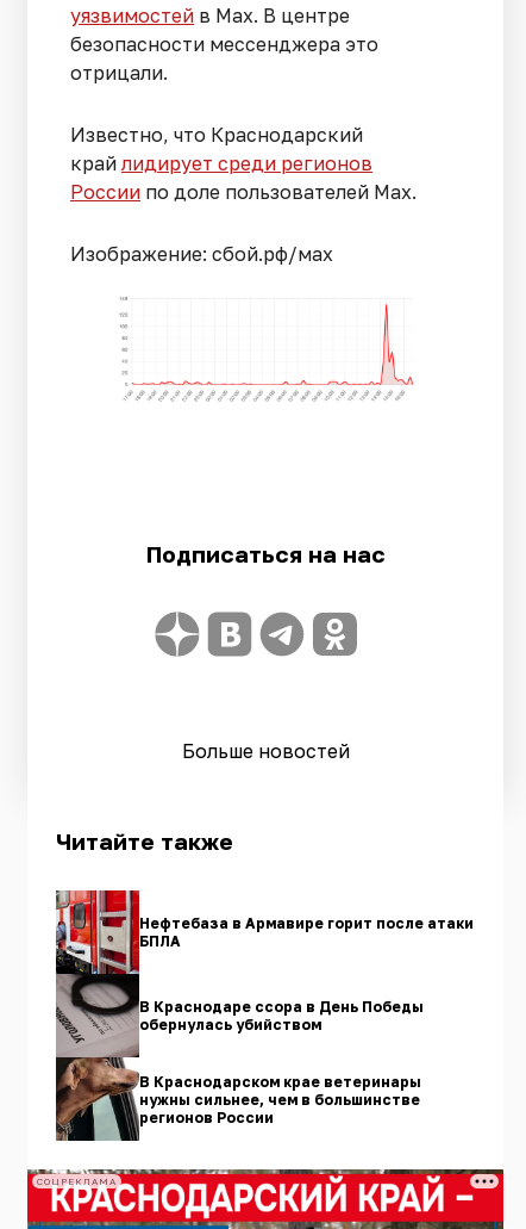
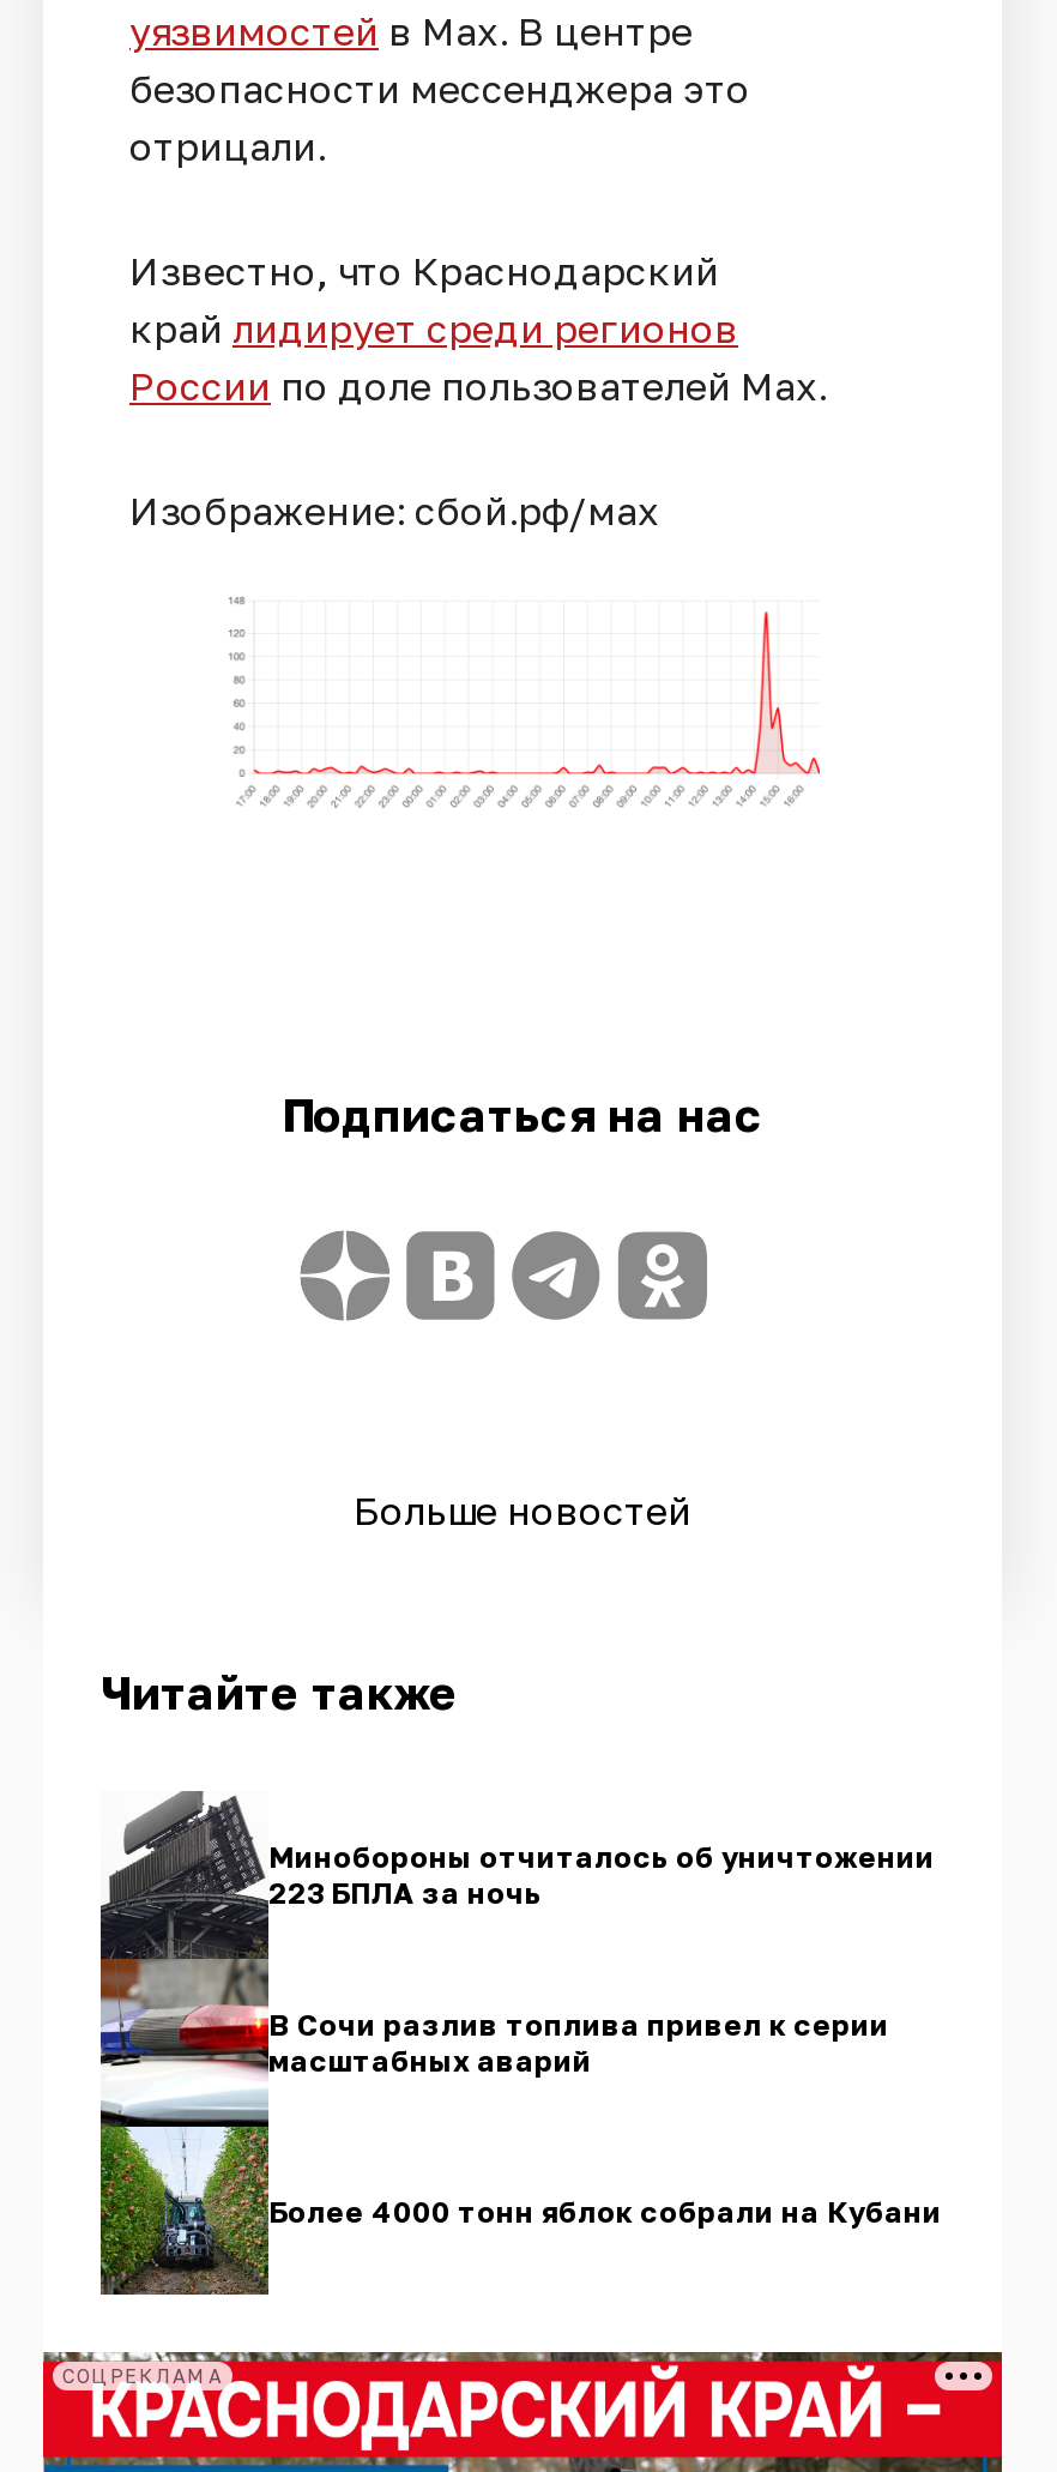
- [image]
- Нефтебаза в Армавире горит после атаки
- БПЛА
+ [image]
+ Минобороны отчиталось об уничтожении
+ 223 БПЛА за ночь

- В Краснодаре ссора в День Победы
- обернулась убийством
+ В Сочи разлив топлива привел к серии
+ масштабных аварий

- В Краснодарском крае ветеринары
- нужны сильнее, чем в большинстве
- регионов России
+ Более 4000 тонн яблок собрали на Кубани
